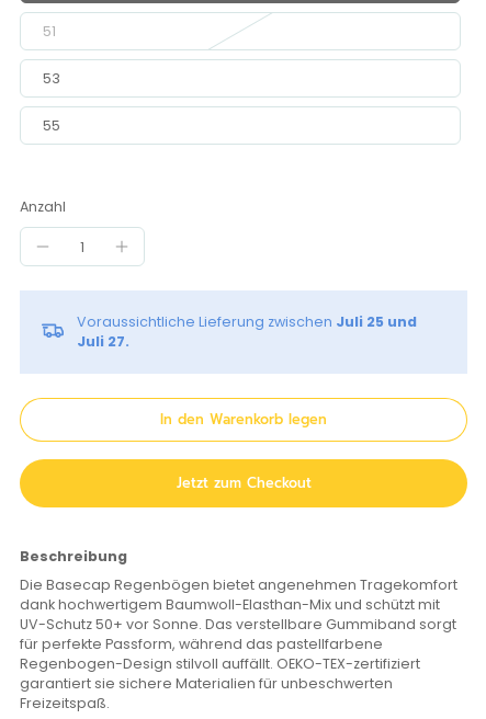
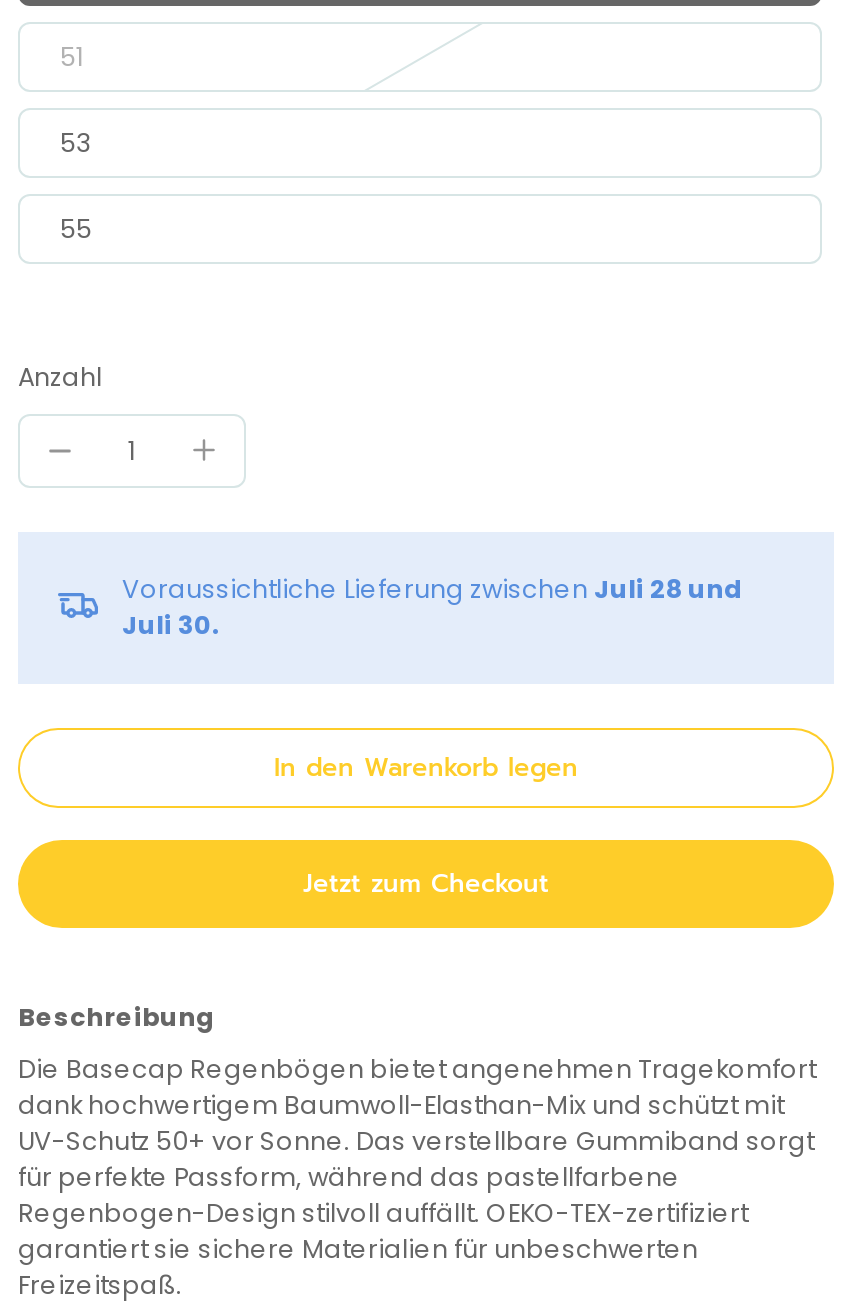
- Voraussichtliche Lieferung zwischen Juli 25 und
+ Voraussichtliche Lieferung zwischen Juli 28 und

- Juli 27.
+ Juli 30.
